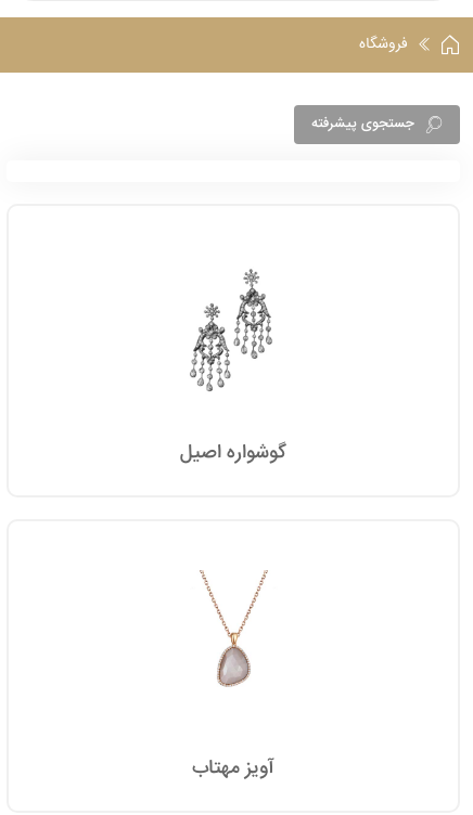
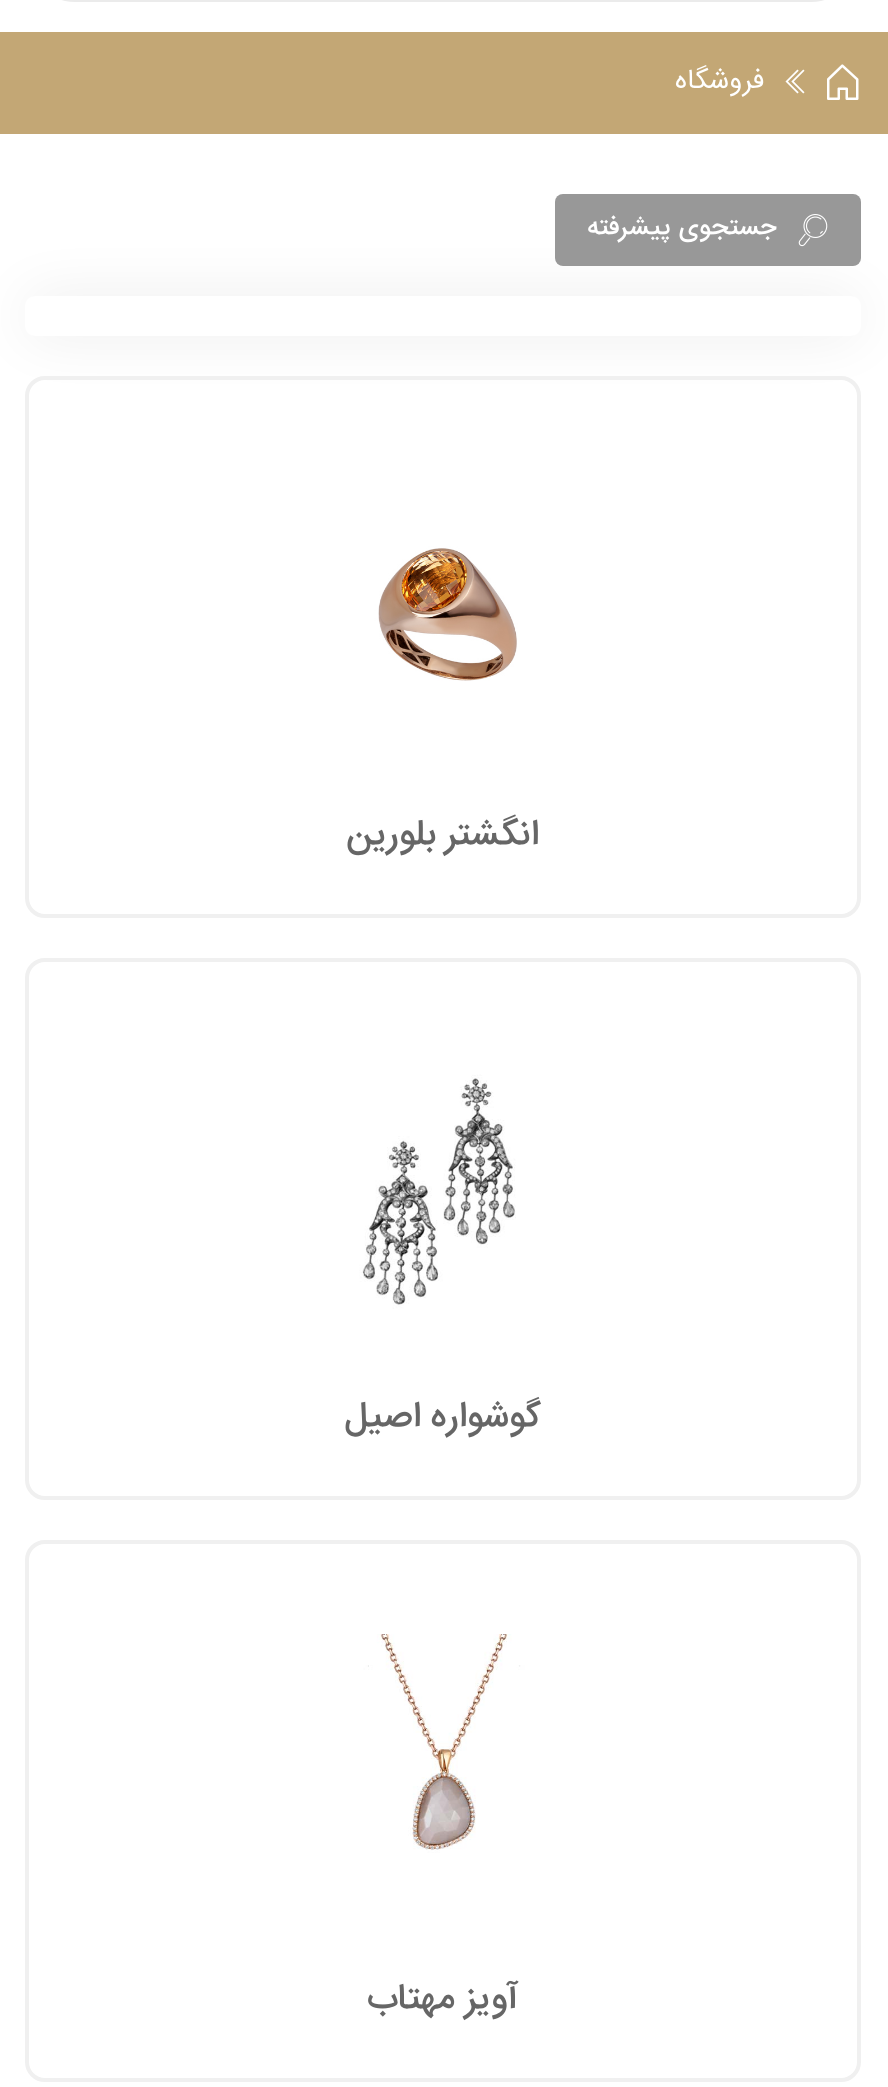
+ انگشتر بلورین

+ [image]
